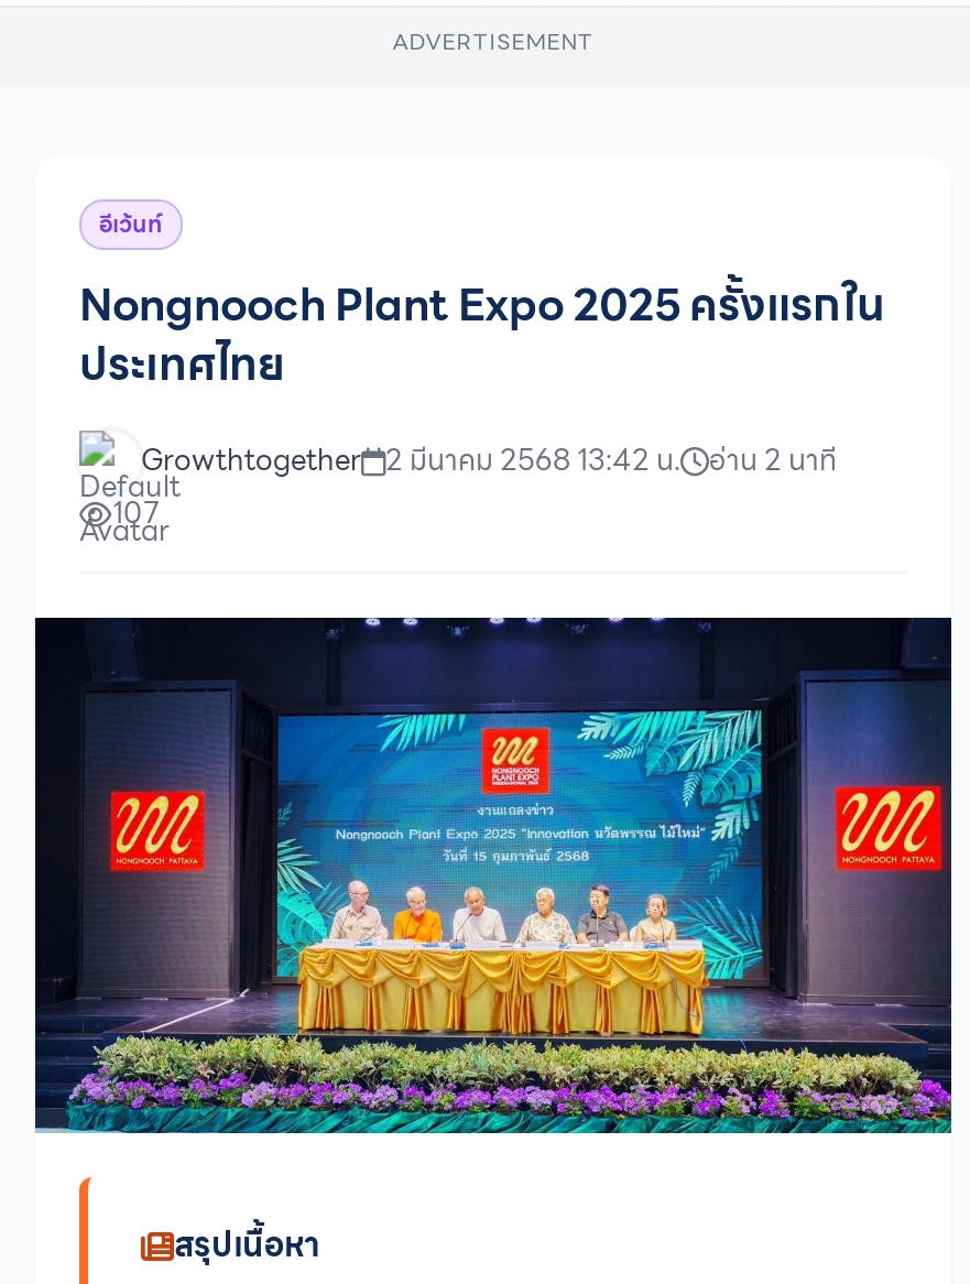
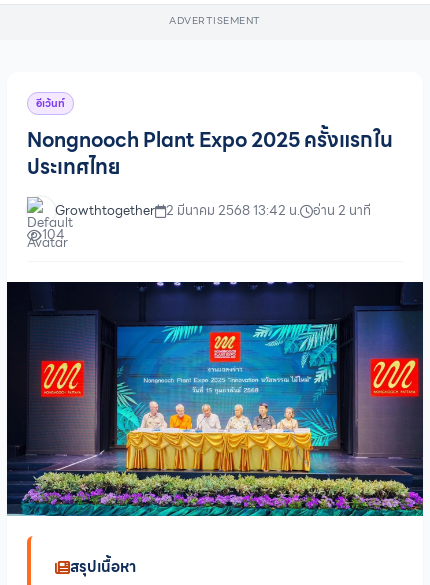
- 107
+ 104
